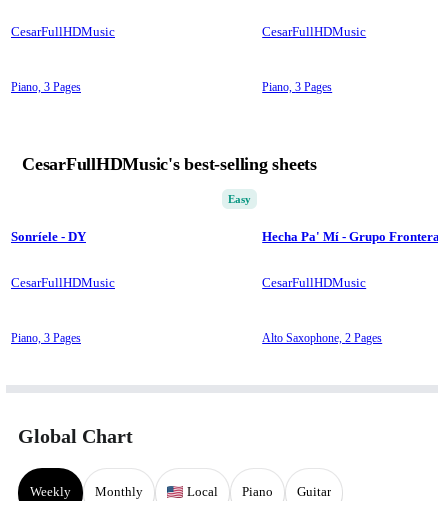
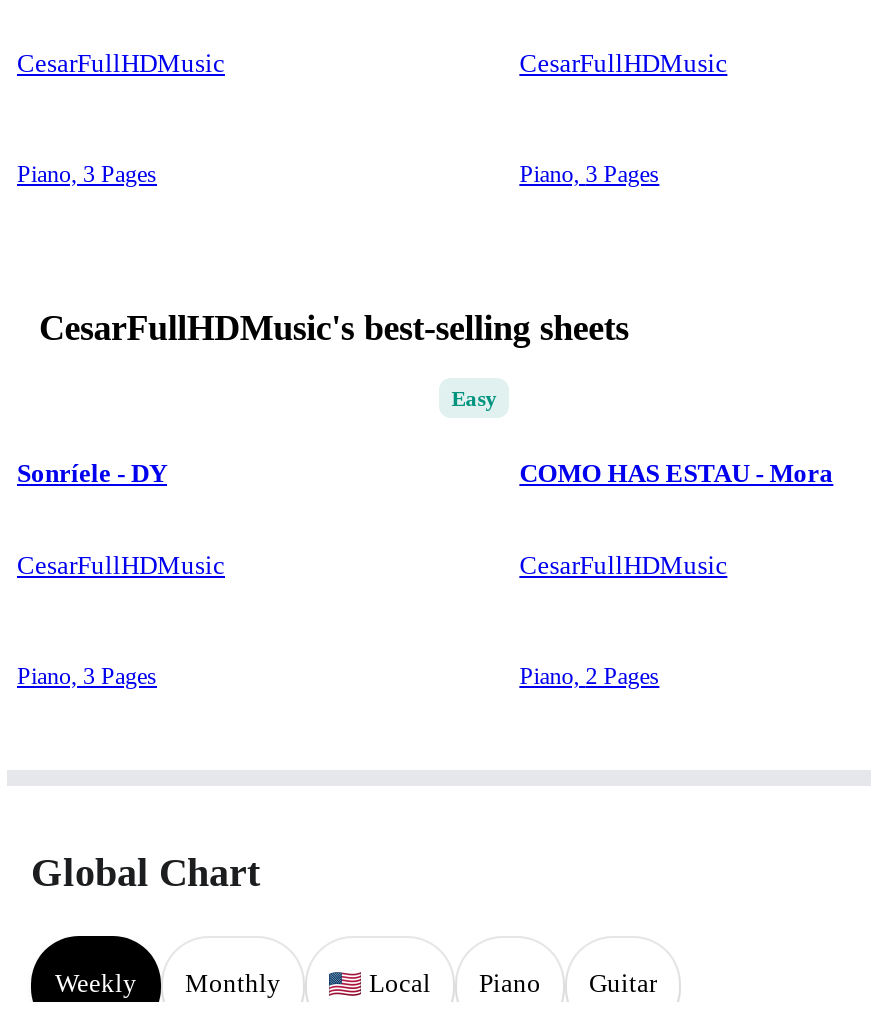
- Hecha Pa' Mí - Grupo Frontera
+ COMO HAS ESTAU - Mora

- Alto Saxophone, 2 Pages
+ Piano, 2 Pages
